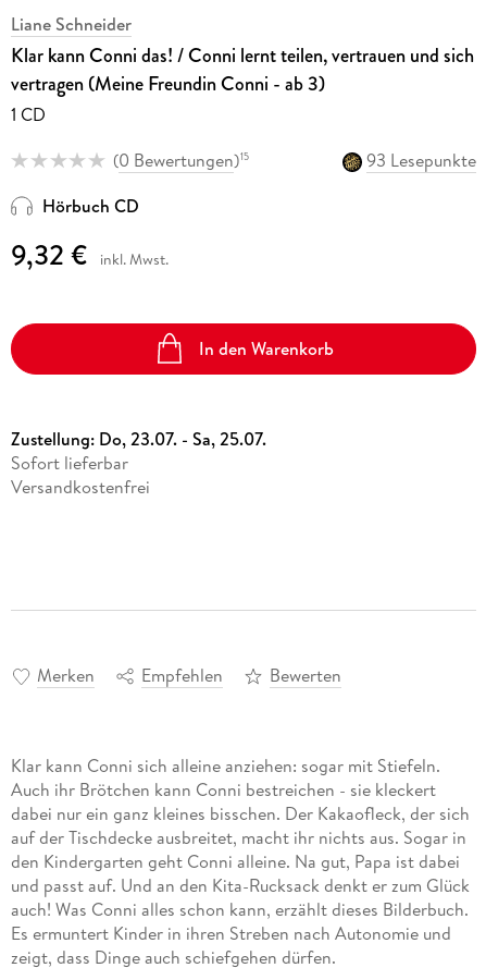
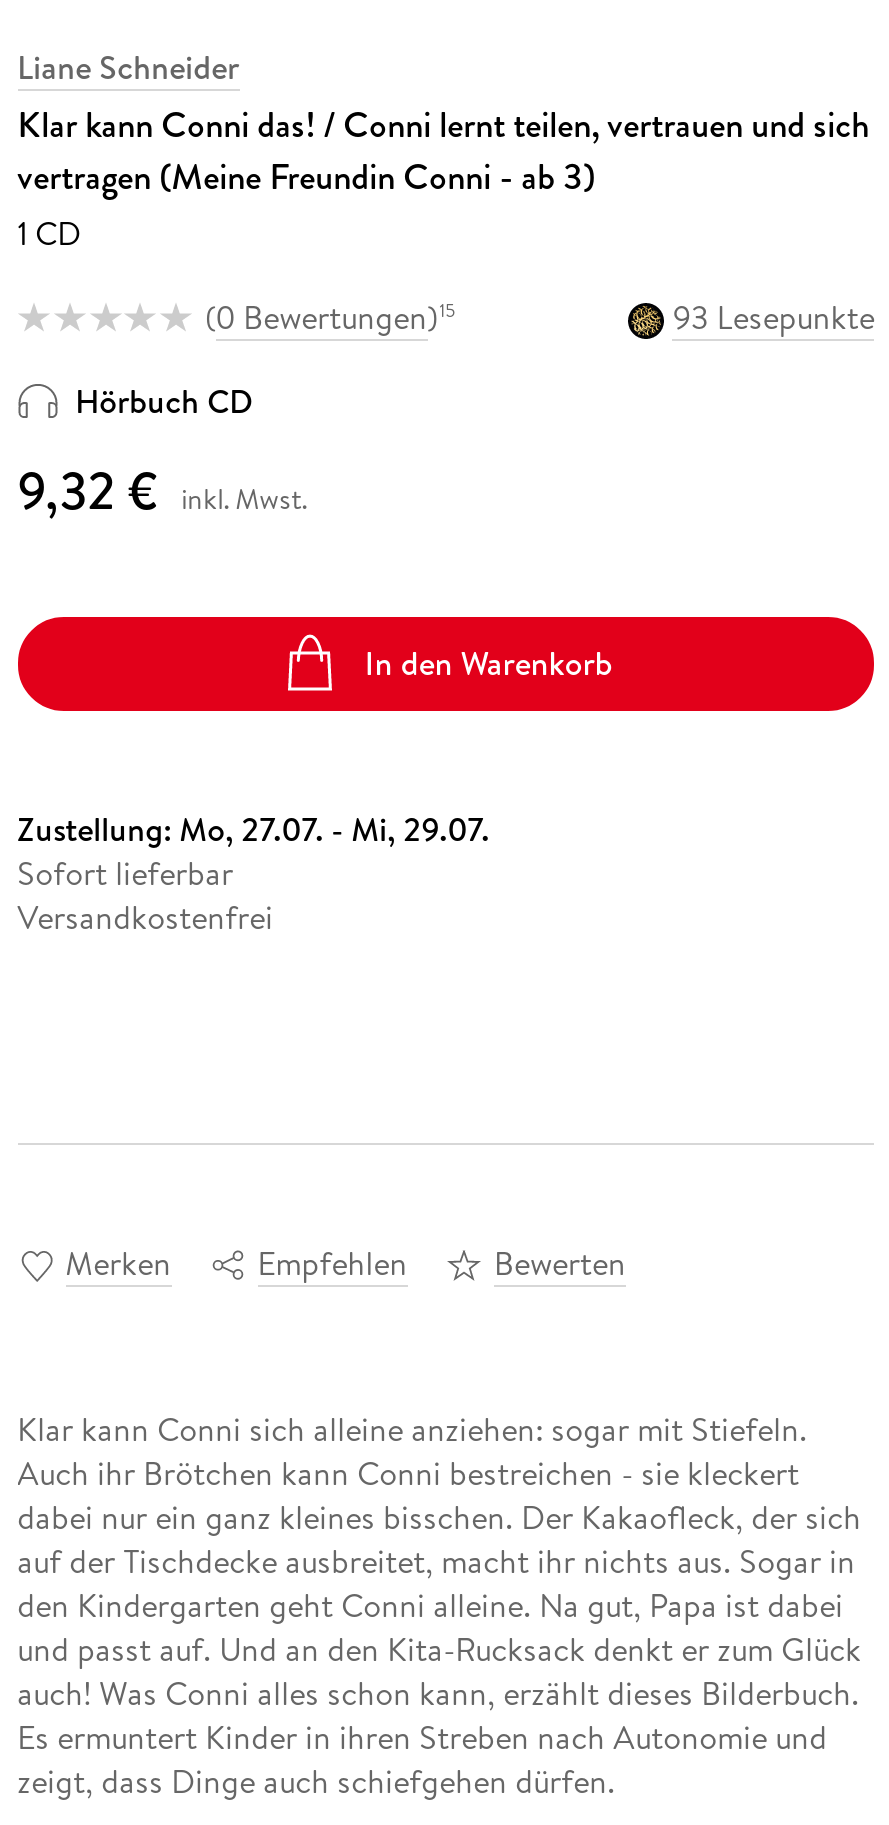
- Zustellung: Do, 23.07. - Sa, 25.07.
+ Zustellung: Mo, 27.07. - Mi, 29.07.
